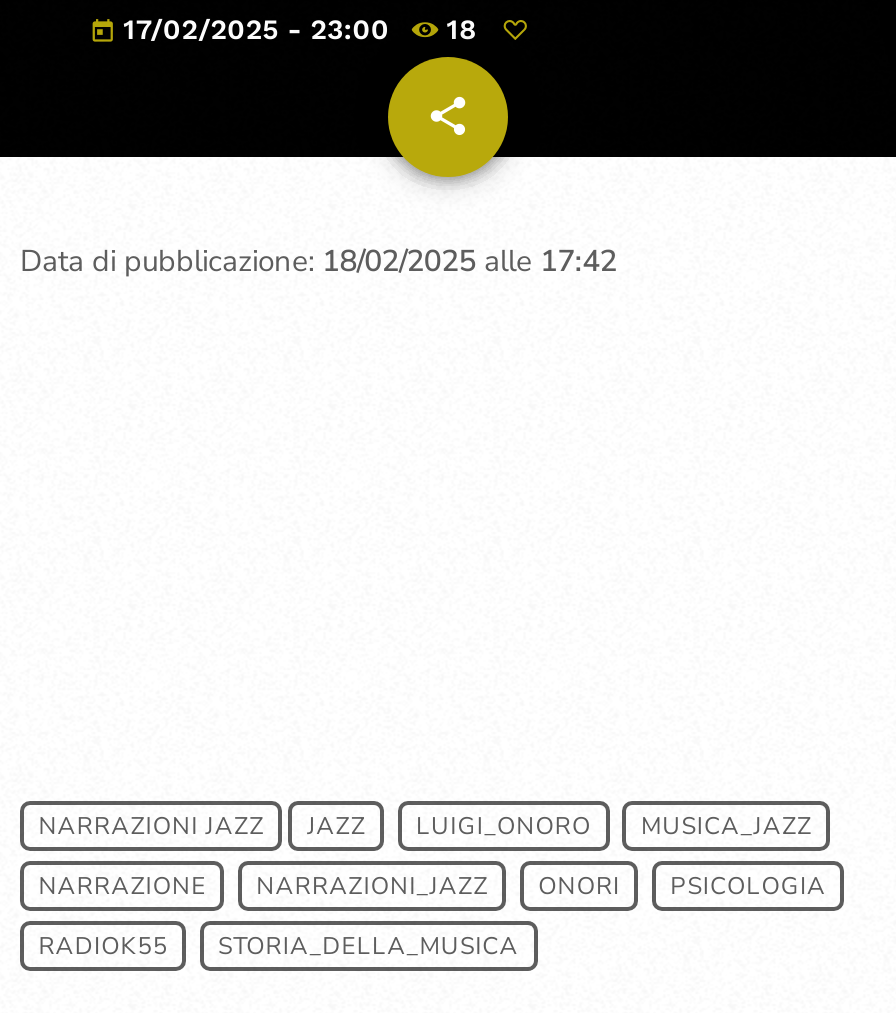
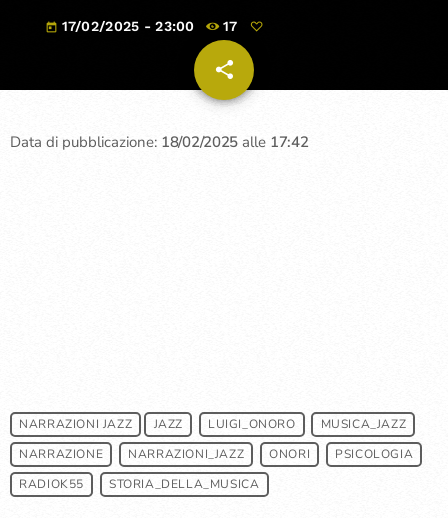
- 18
+ 17
